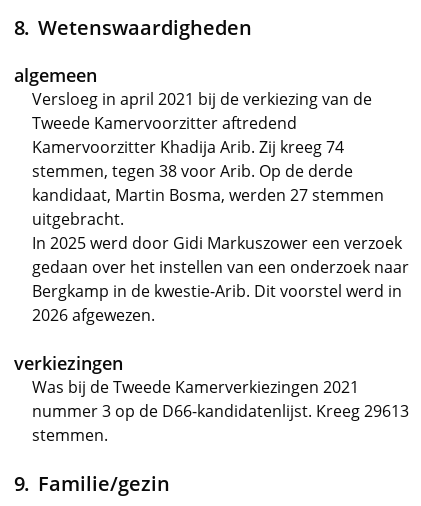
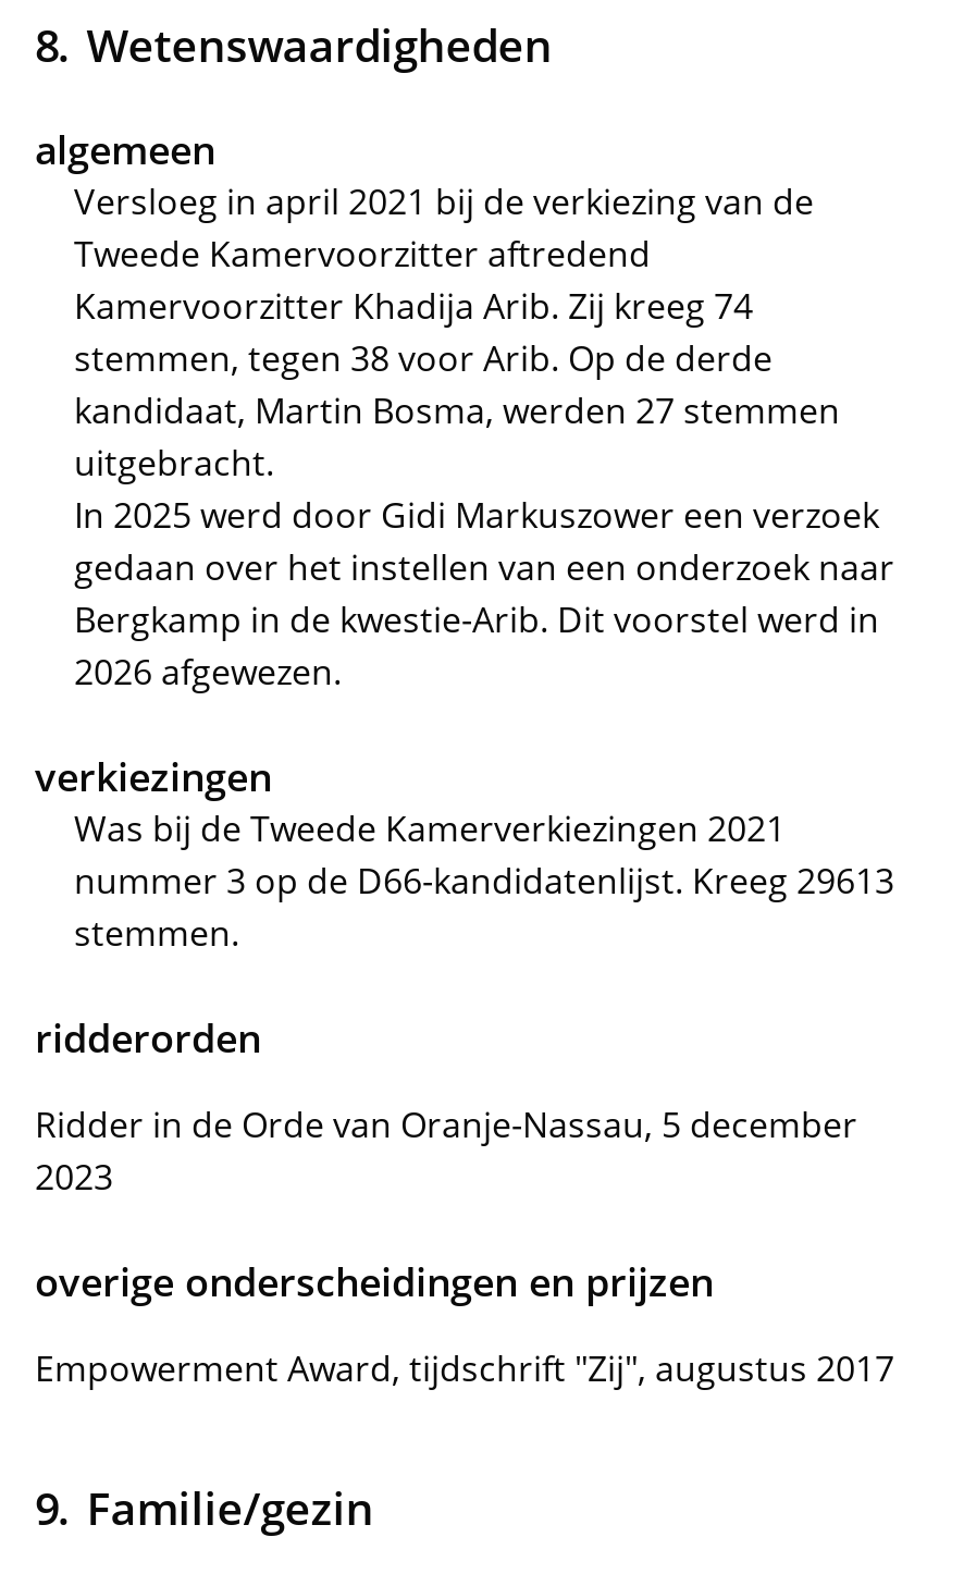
+ ridderorden
+ Ridder in de Orde van Oranje-Nassau, 5 december
+ 2023
+ overige onderscheidingen en prijzen
+ Empowerment Award, tijdschrift "Zij", augustus 2017
